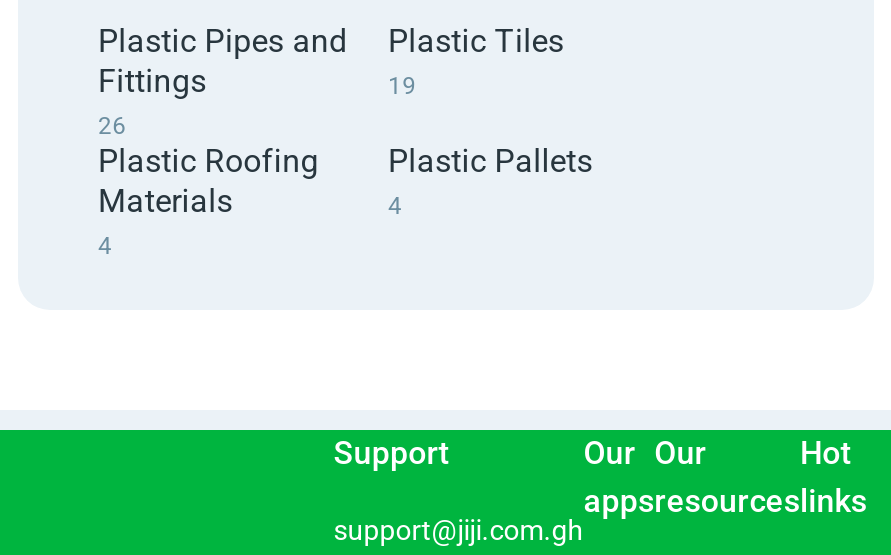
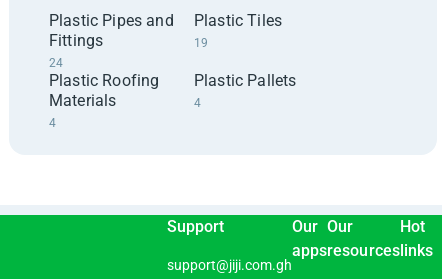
- 26
+ 24
